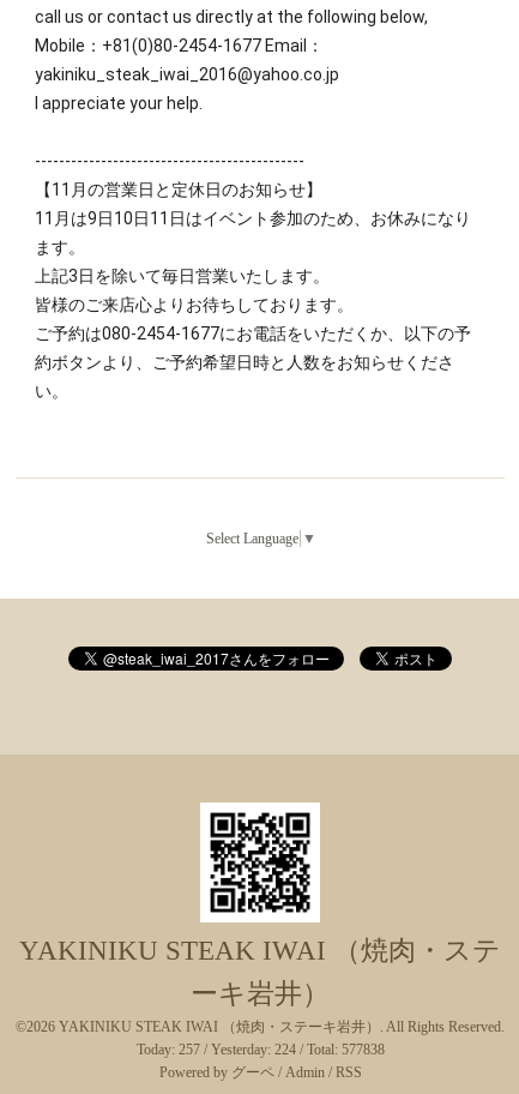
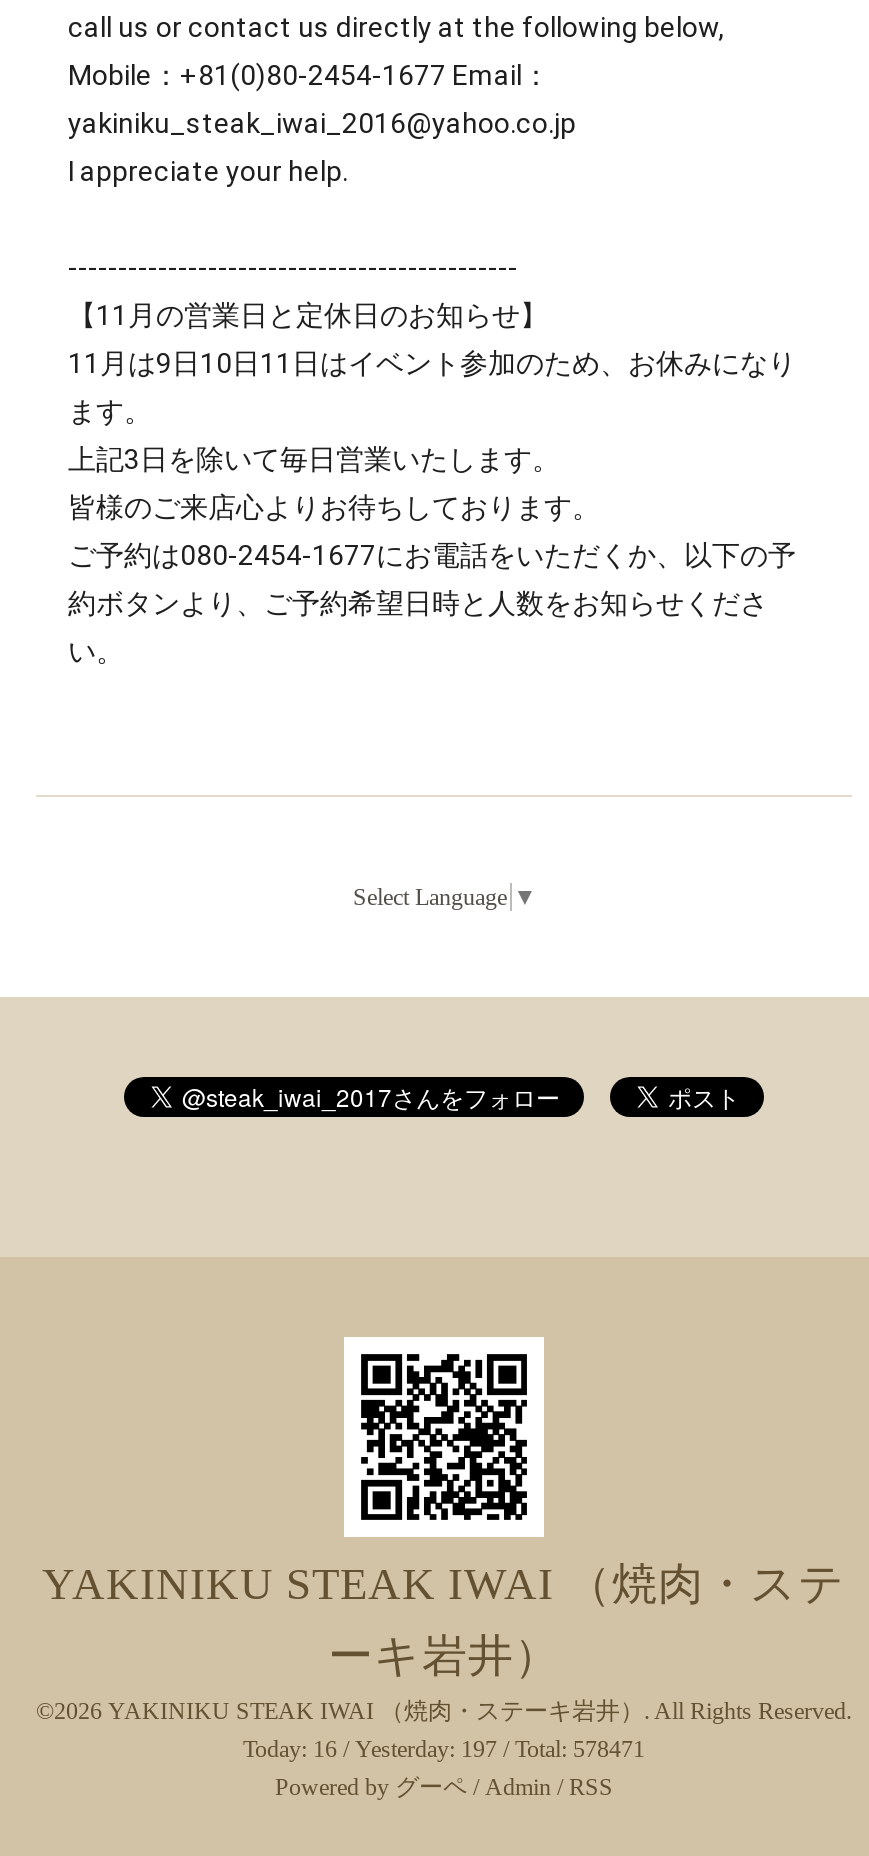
- Today: 257 / Yesterday: 224 / Total: 577838
+ Today: 16 / Yesterday: 197 / Total: 578471
